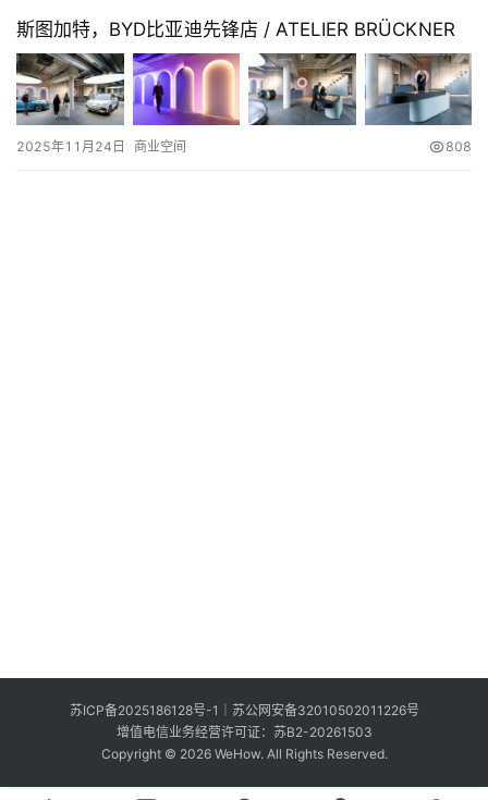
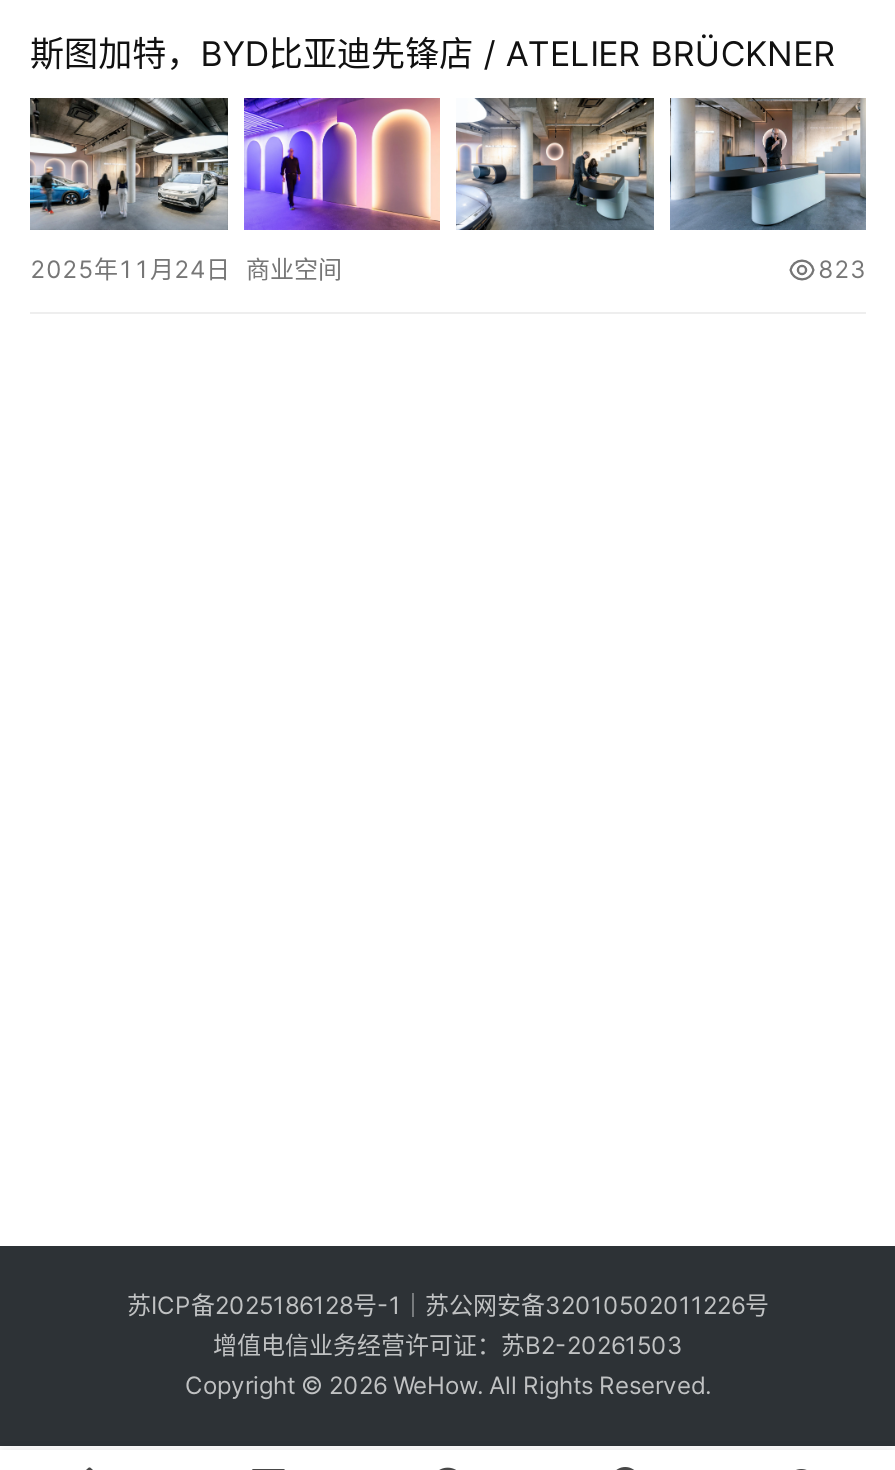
- 808
+ 823
